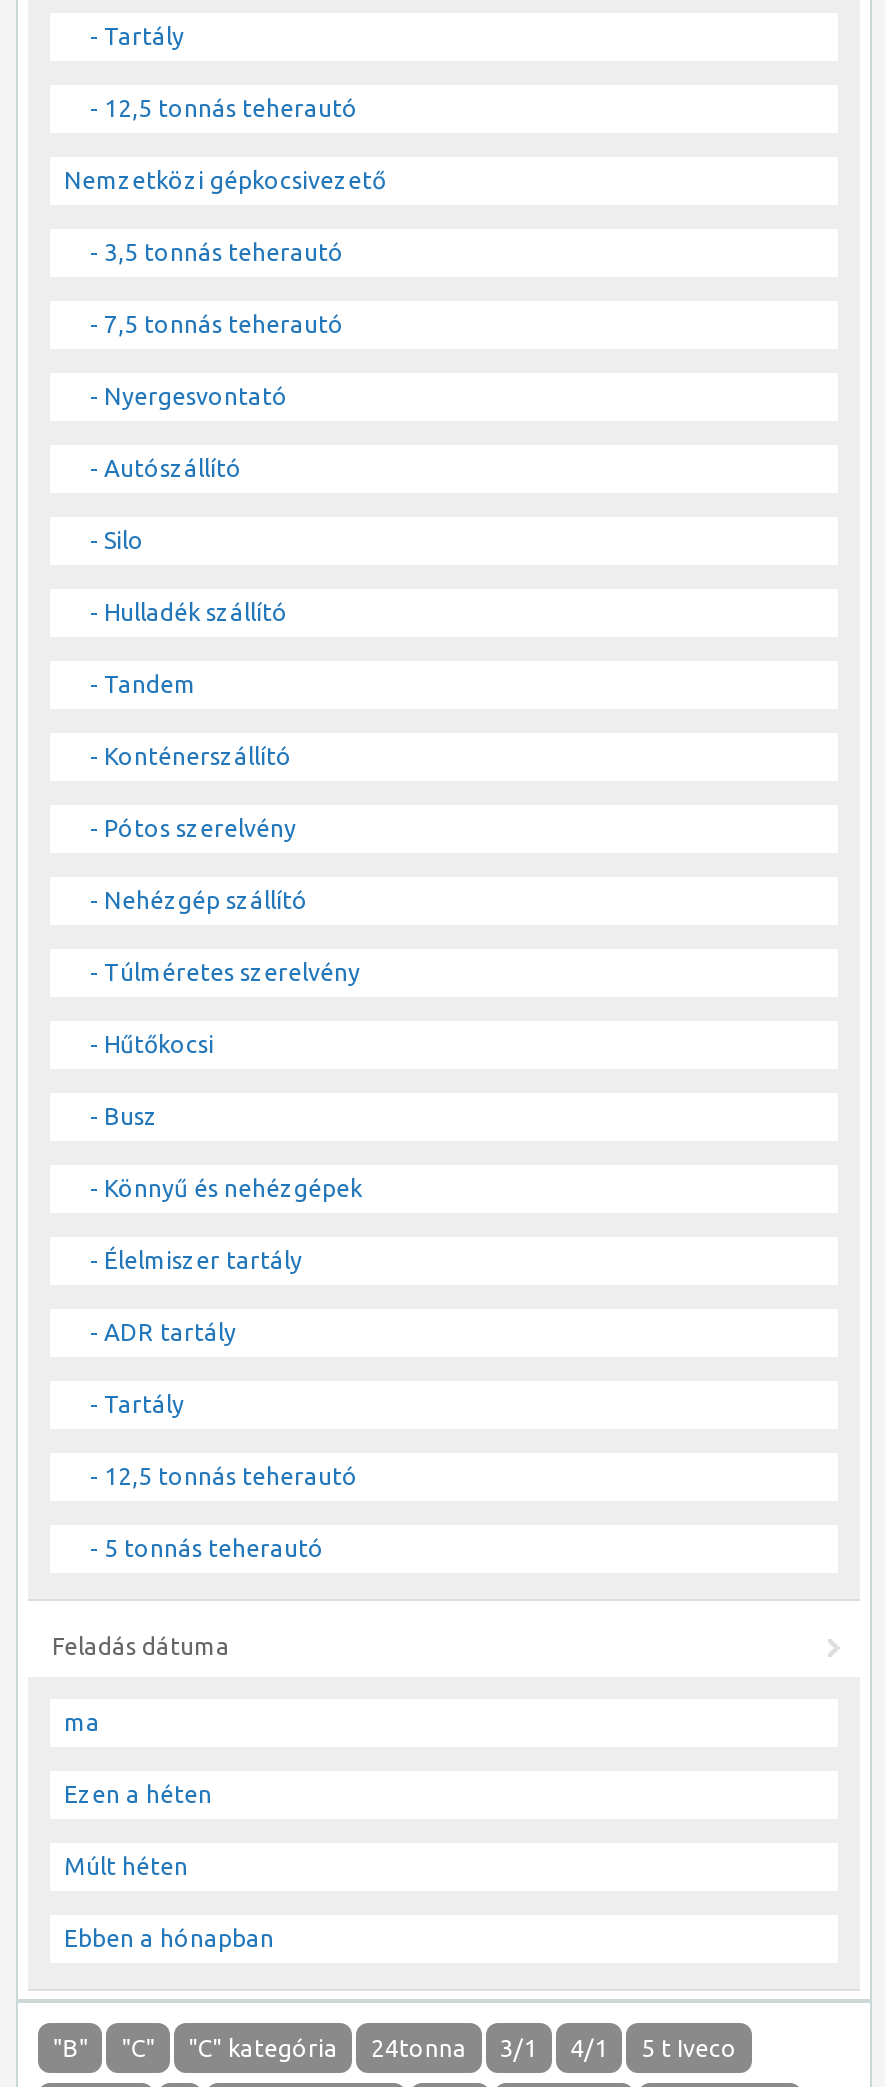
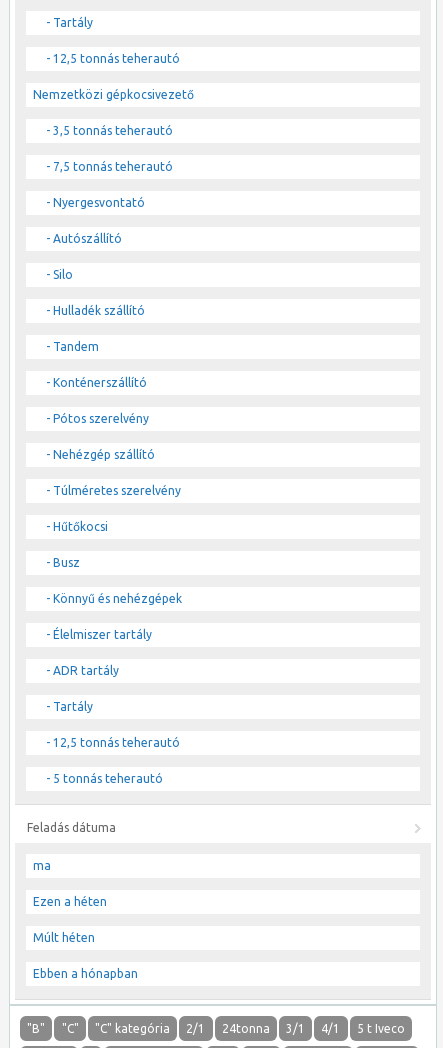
+ 2/1
